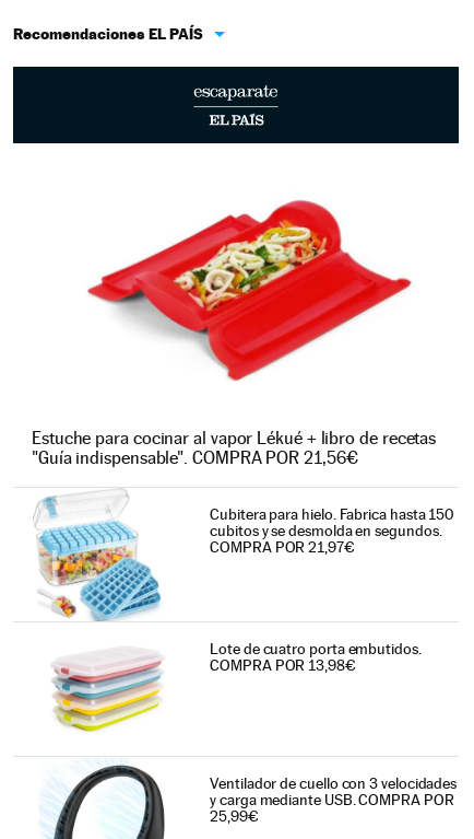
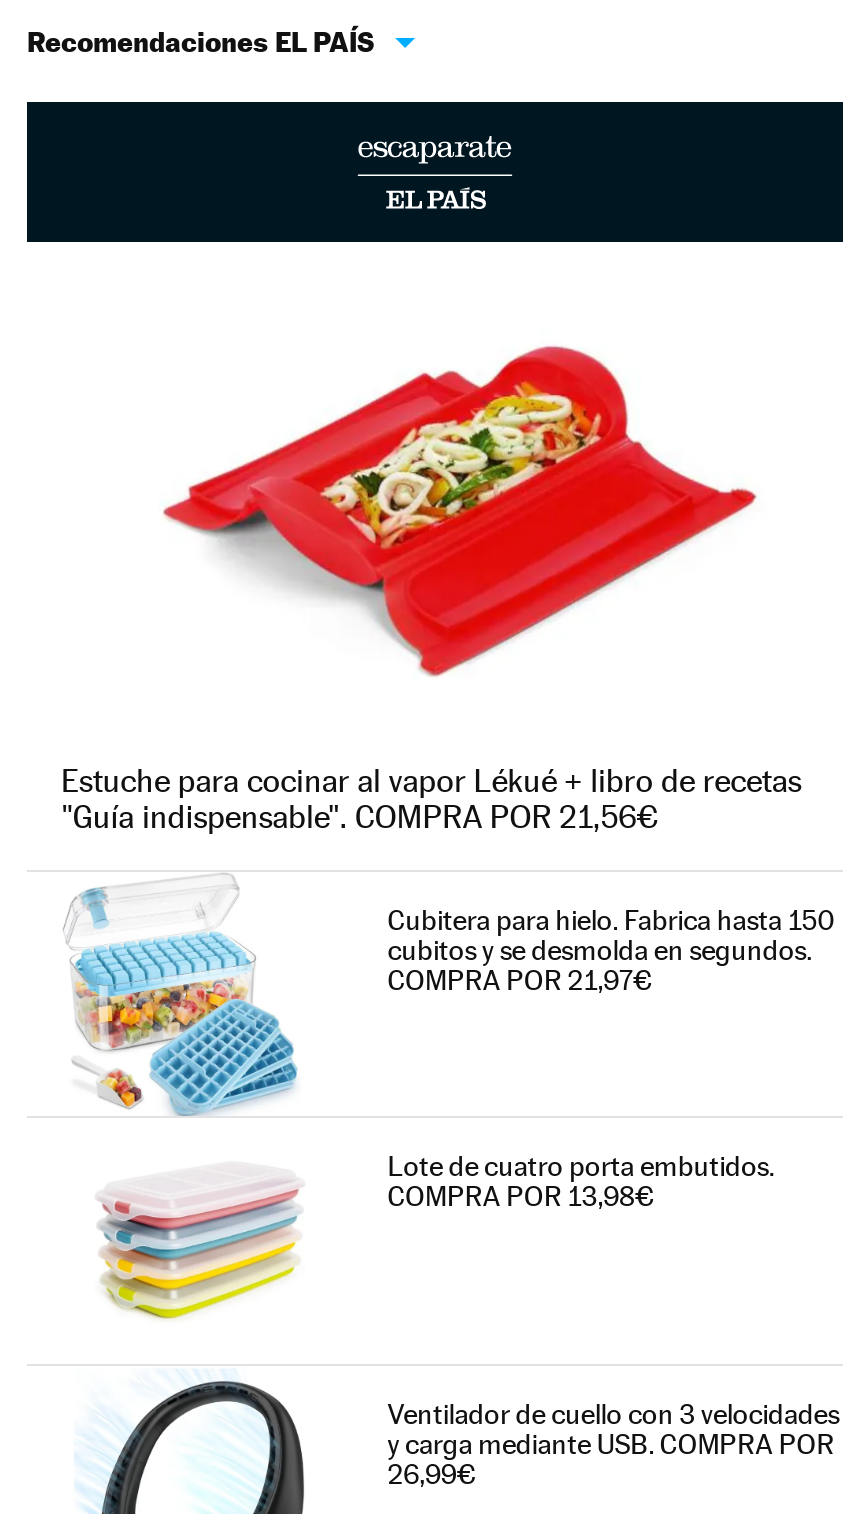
- 25,99€
+ 26,99€
